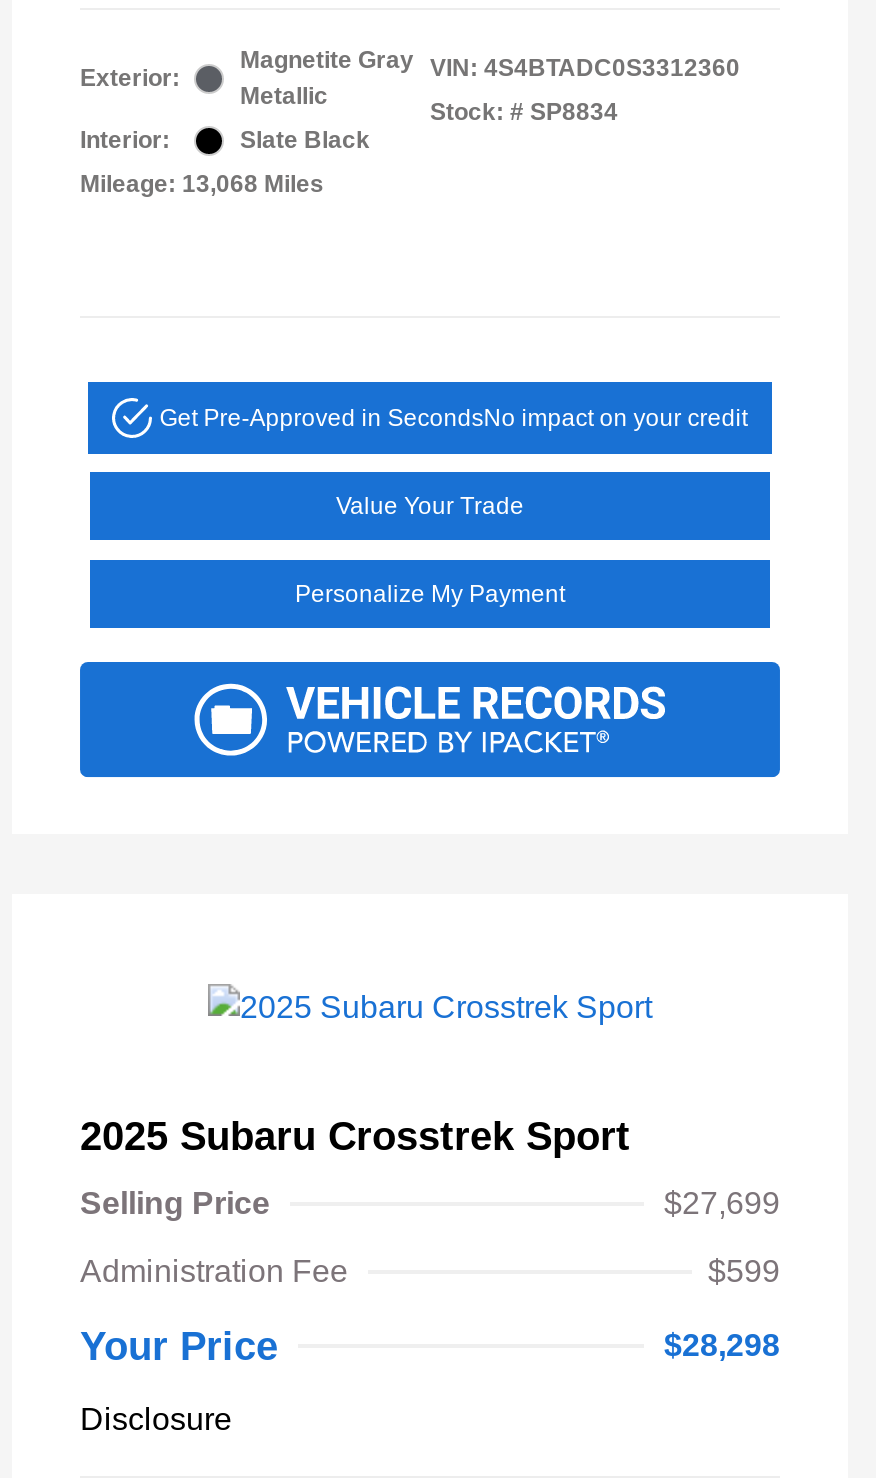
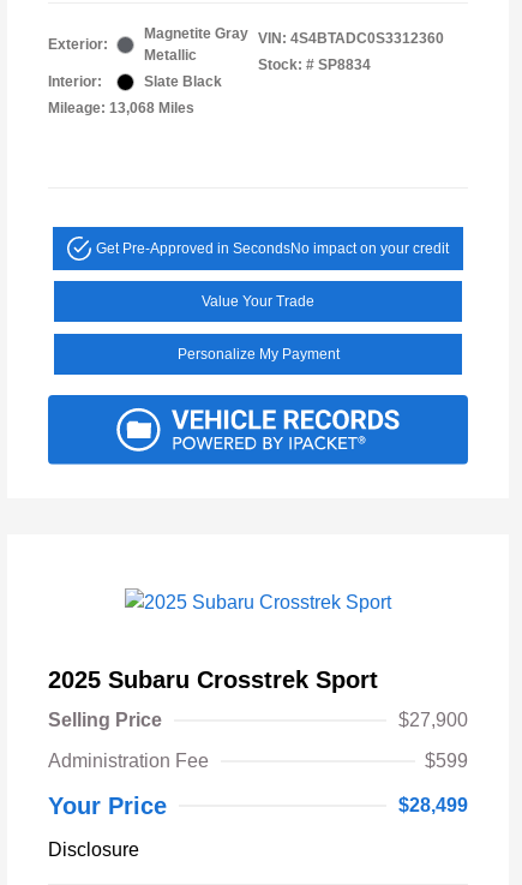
- $27,699
+ $27,900

- $28,298
+ $28,499
